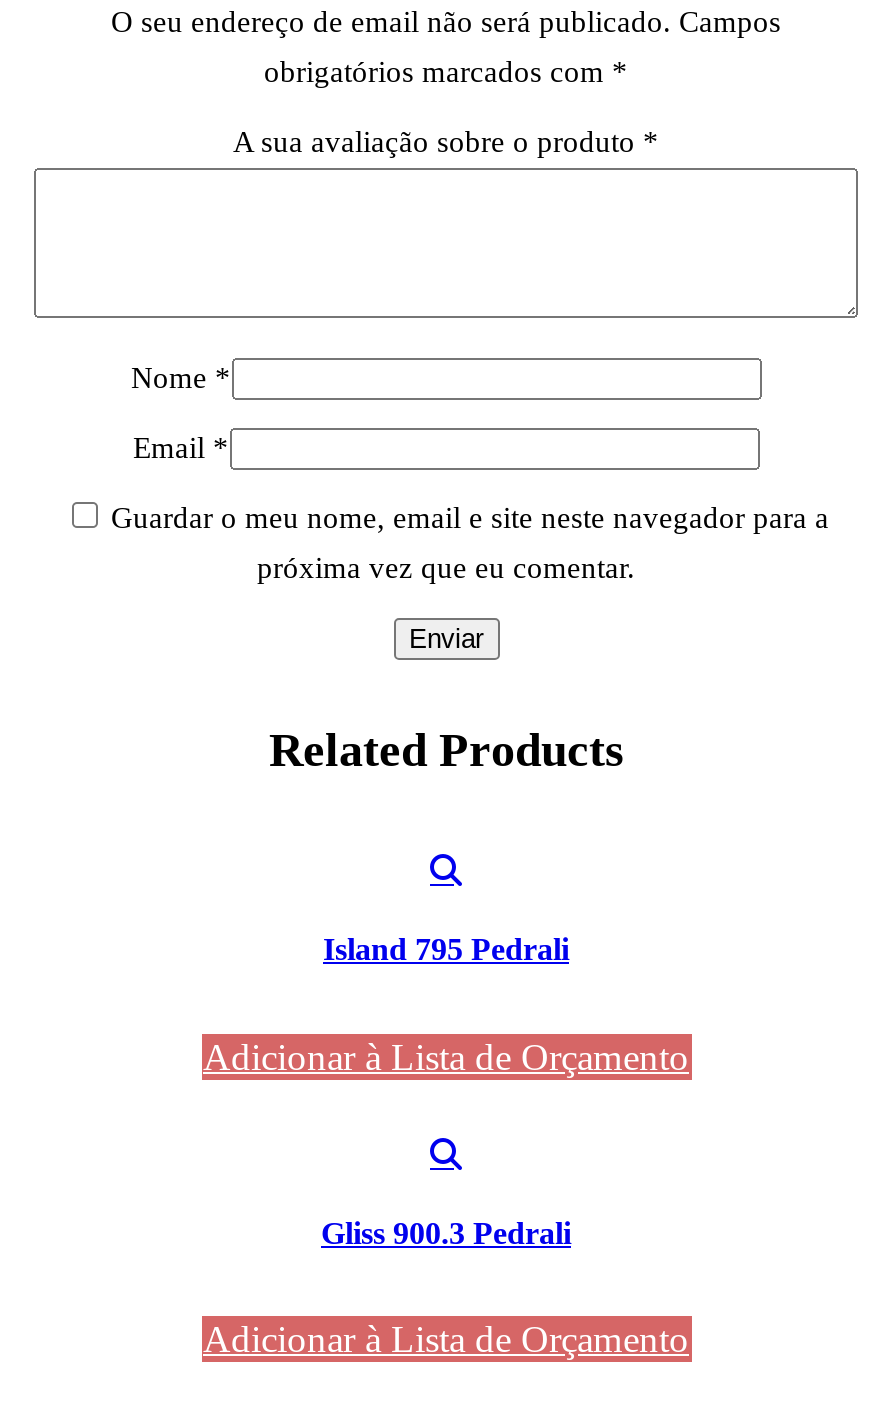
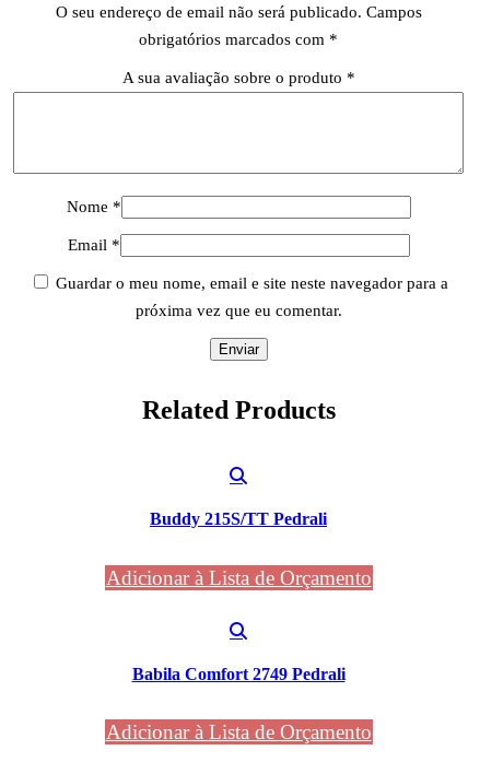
- Island 795 Pedrali
+ Buddy 215S/TT Pedrali

- Gliss 900.3 Pedrali
+ Babila Comfort 2749 Pedrali
